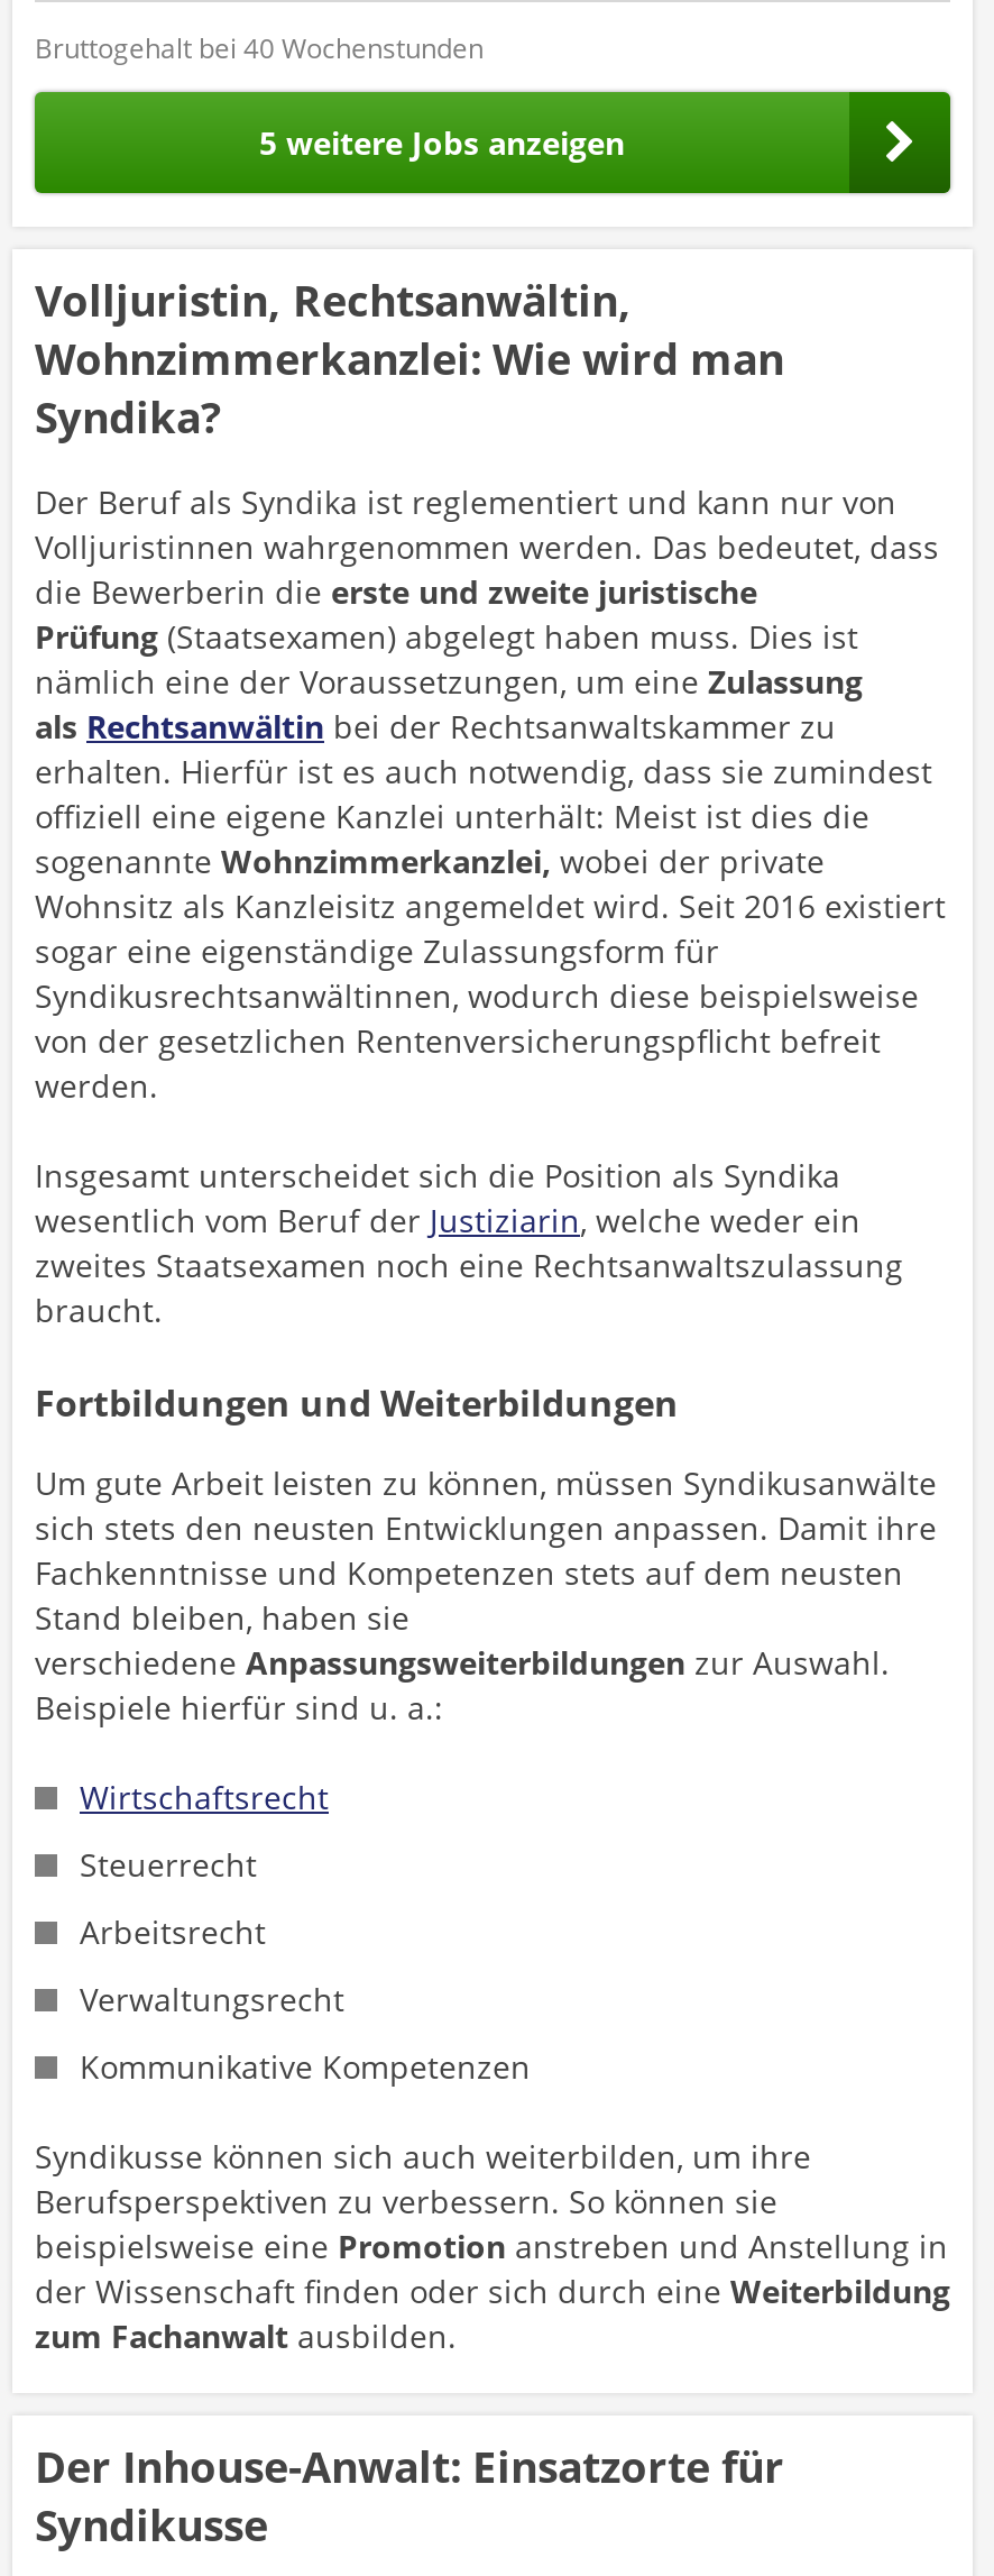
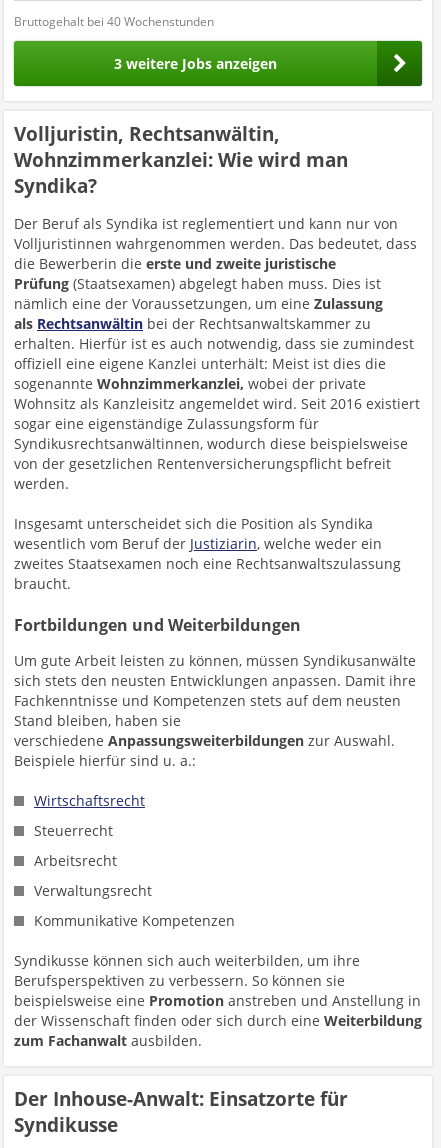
- 5 weitere Jobs anzeigen
+ 3 weitere Jobs anzeigen
